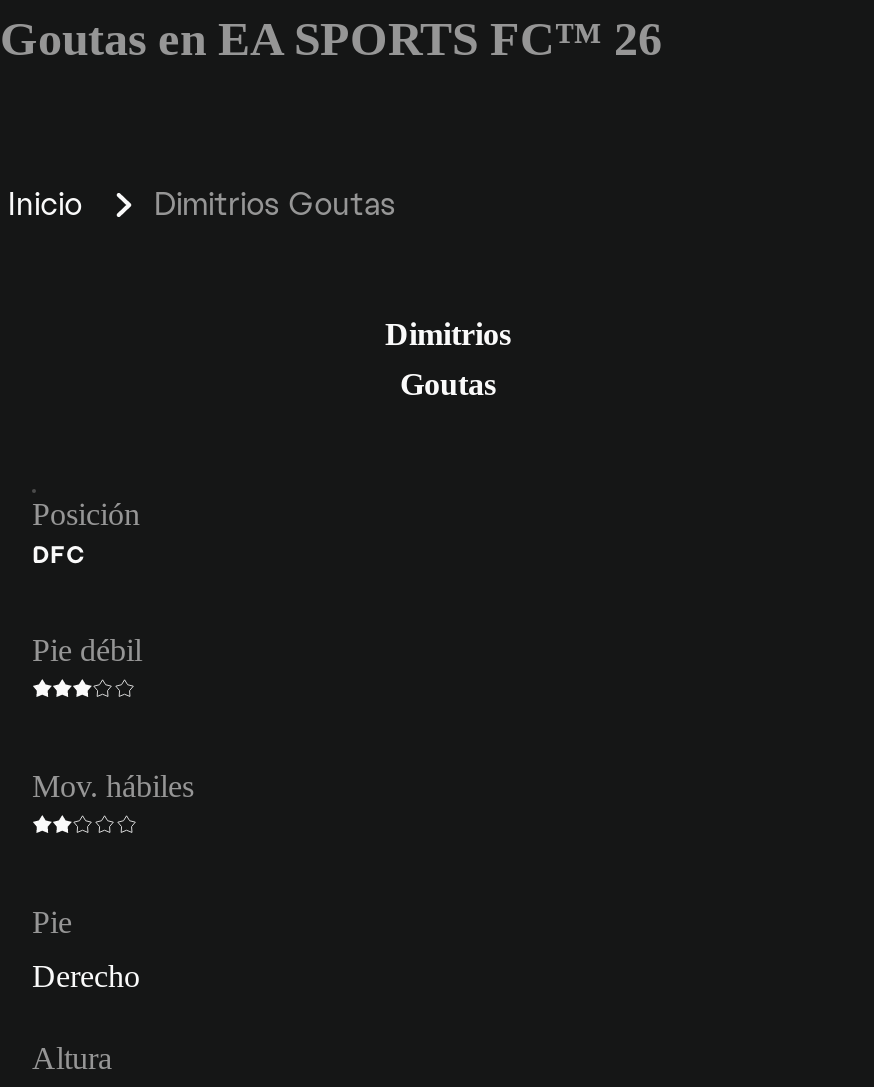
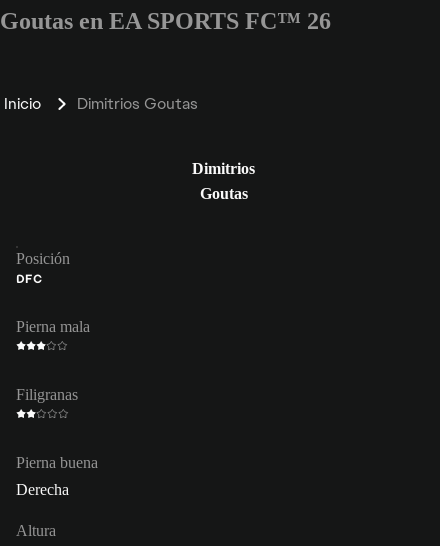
- Pie débil
+ Pierna mala

- Mov. hábiles
+ Filigranas

- Pie
+ Pierna buena

- Derecho
+ Derecha
